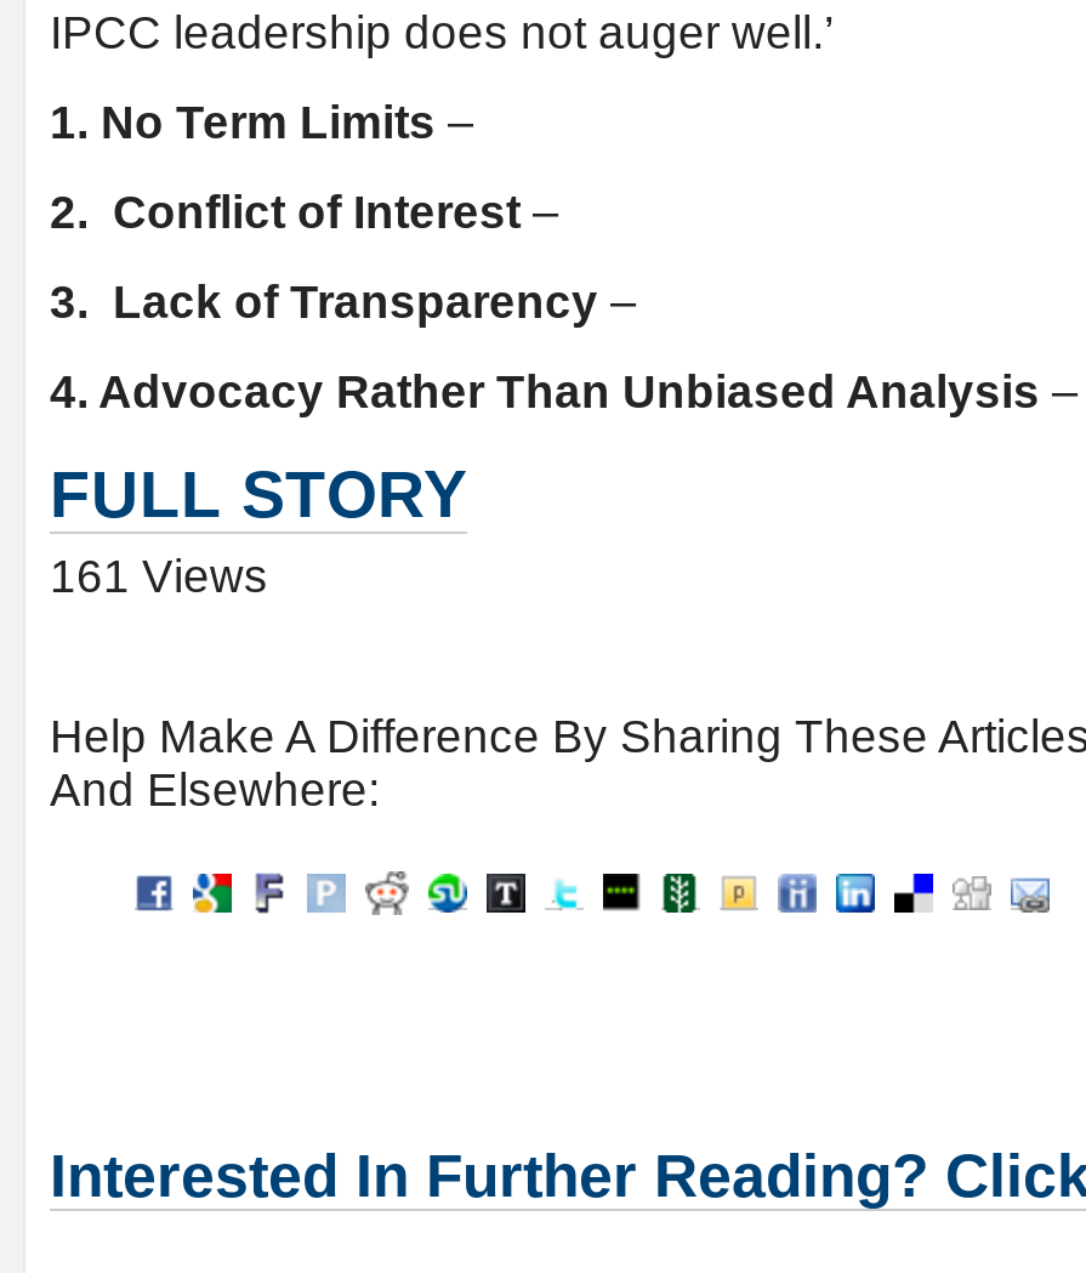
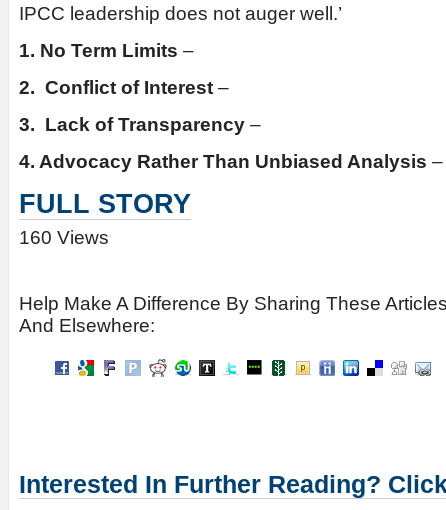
- 161 Views
+ 160 Views
